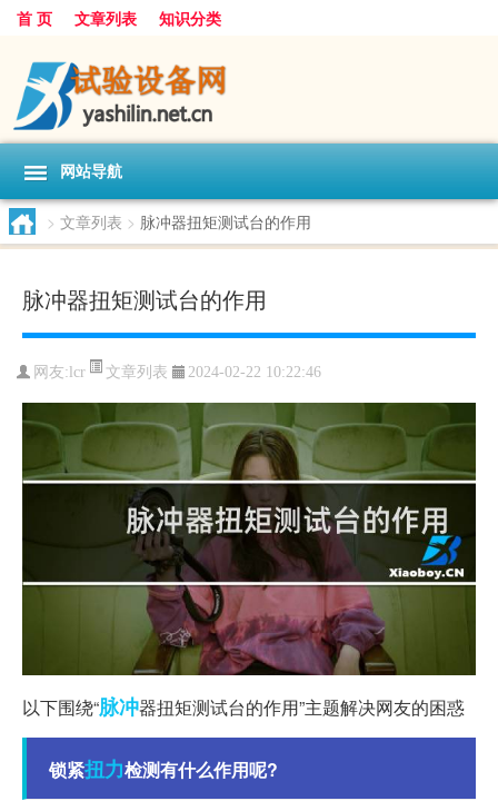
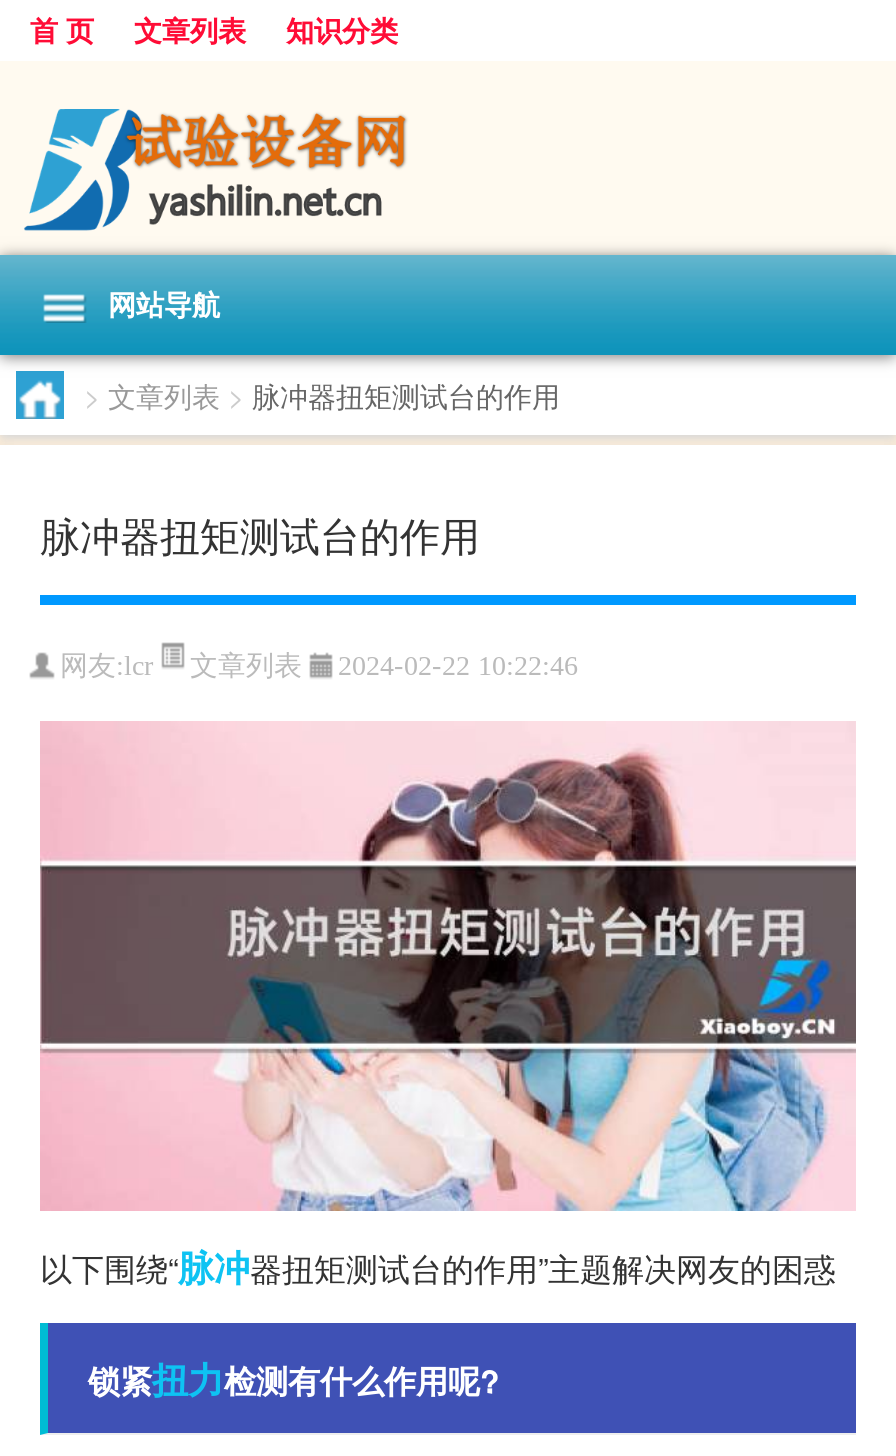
- [image]
+ [image]
